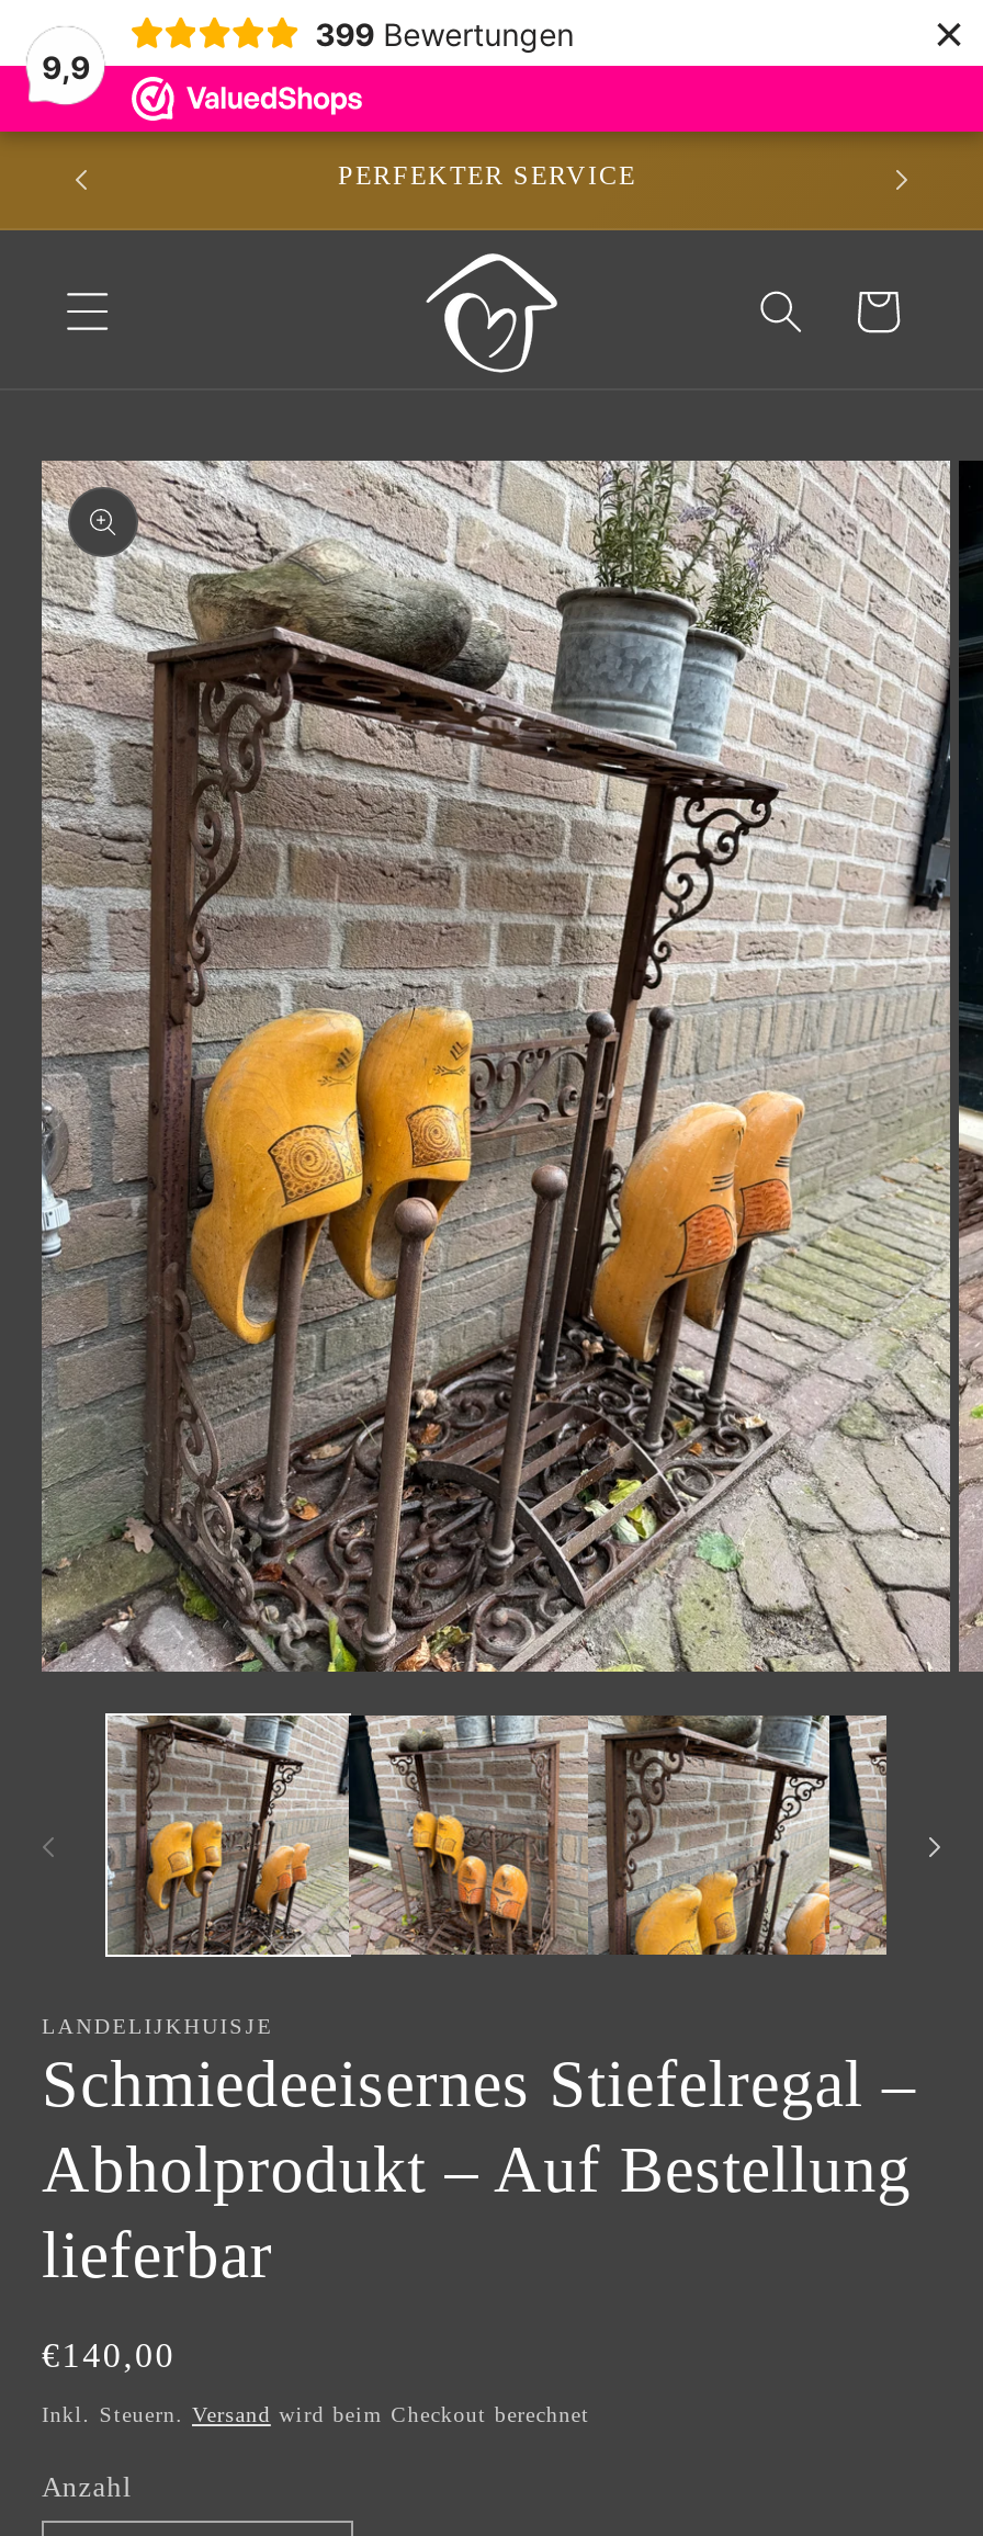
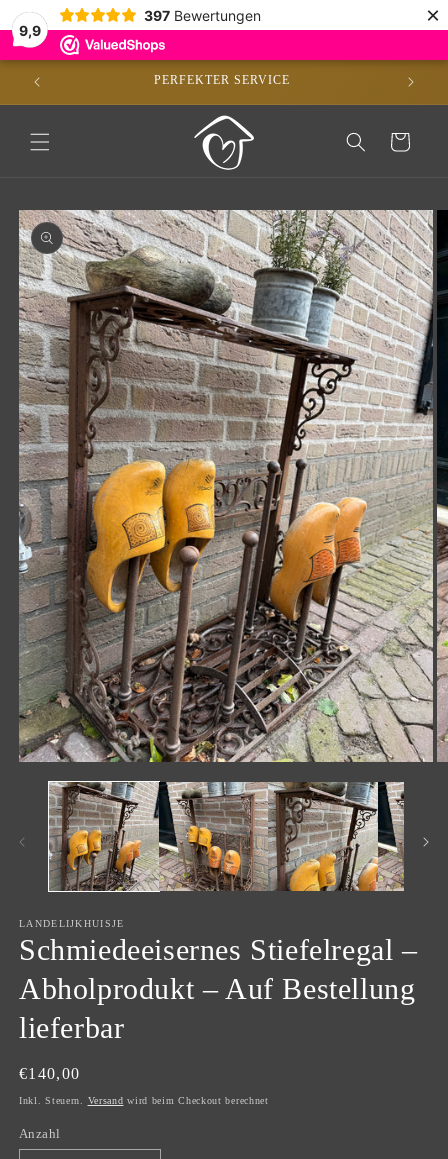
- 399 Bewertungen
+ 397 Bewertungen
